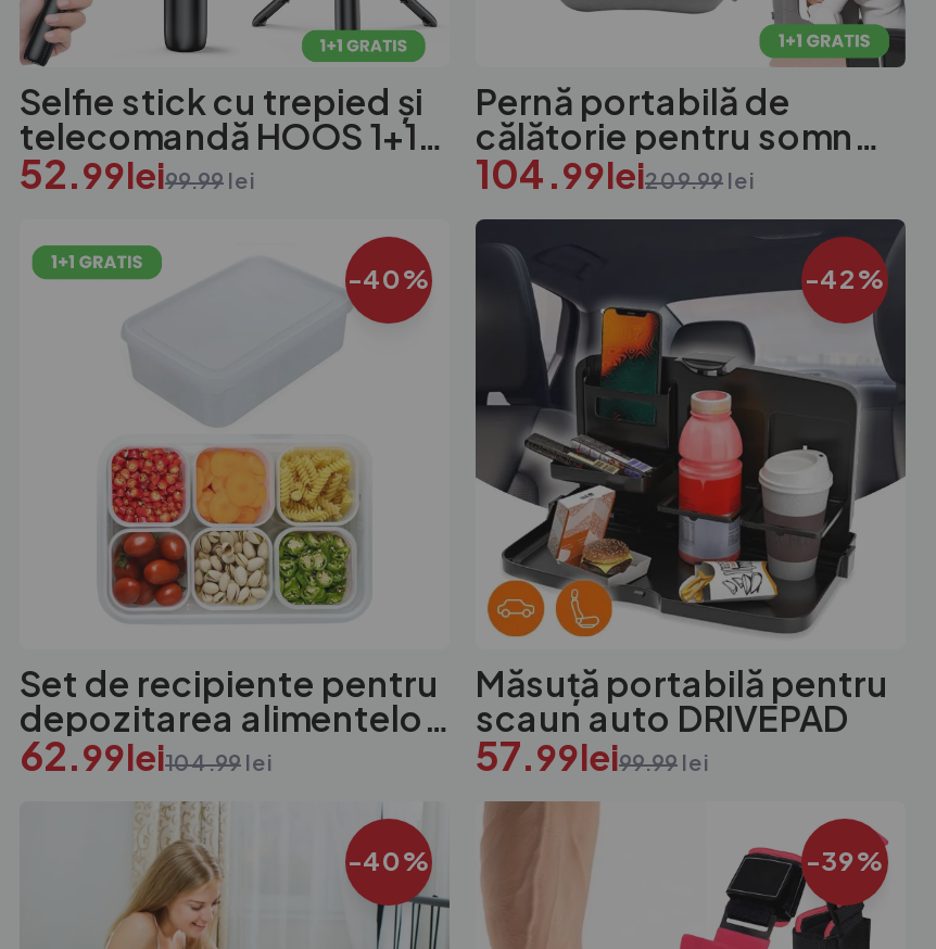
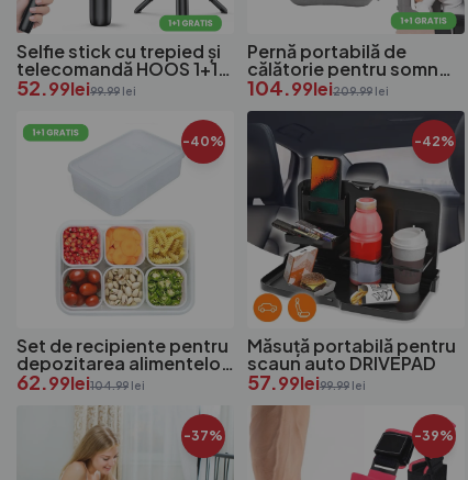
- -40%
+ -37%
